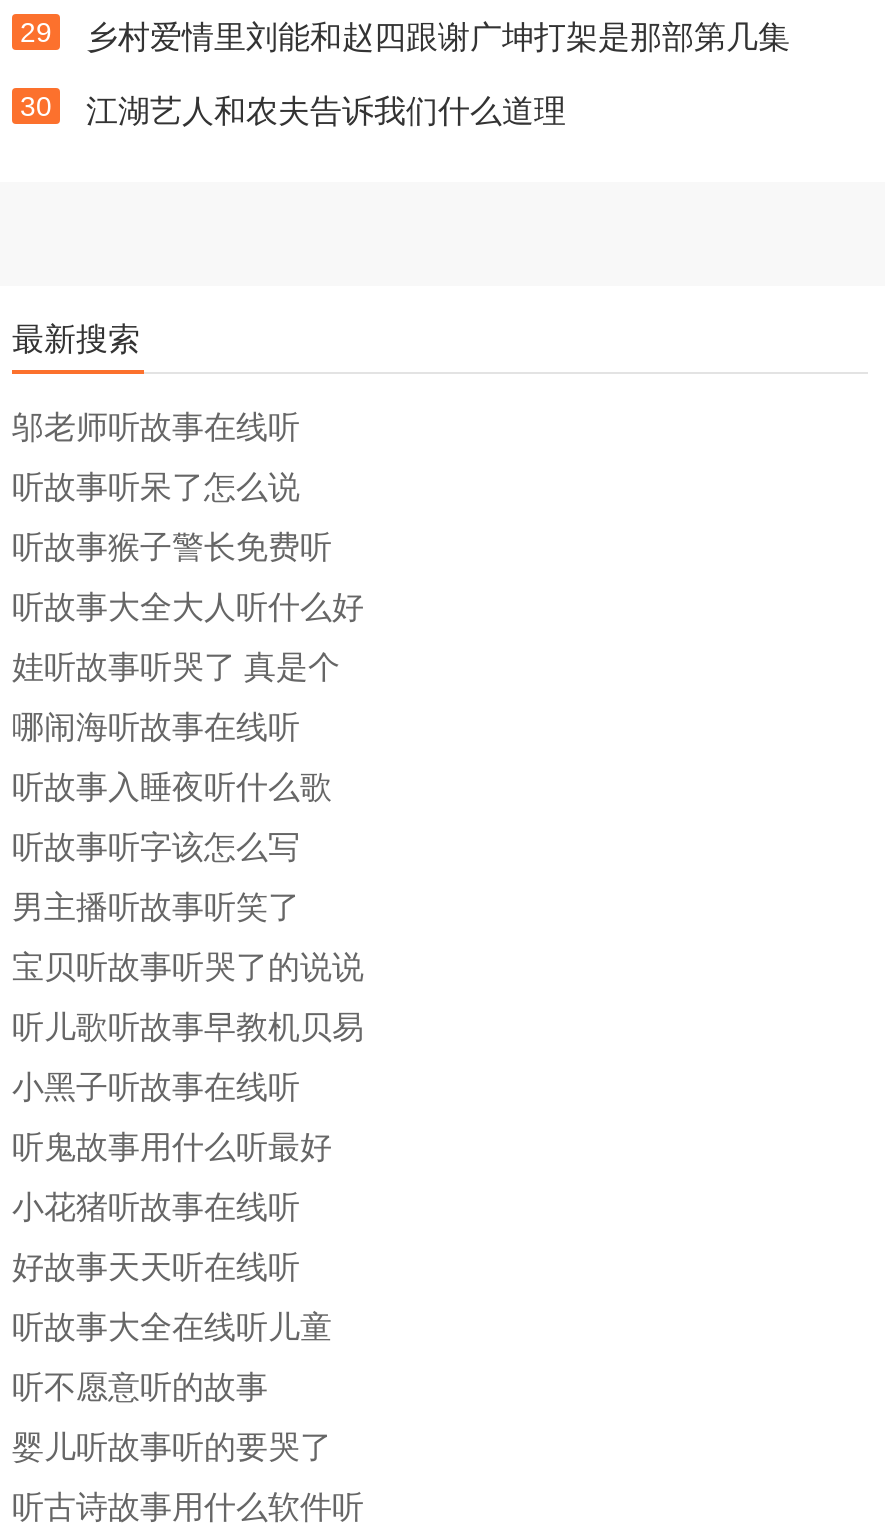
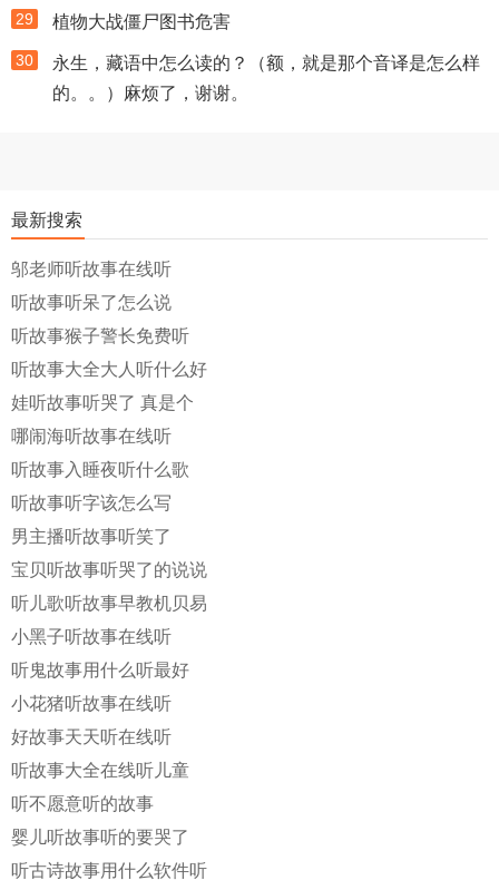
- 乡村爱情里刘能和赵四跟谢广坤打架是那部第几集
+ 植物大战僵尸图书危害

- 江湖艺人和农夫告诉我们什么道理
+ 永生，藏语中怎么读的？（额，就是那个音译是怎么样
+ 的。。）麻烦了，谢谢。
